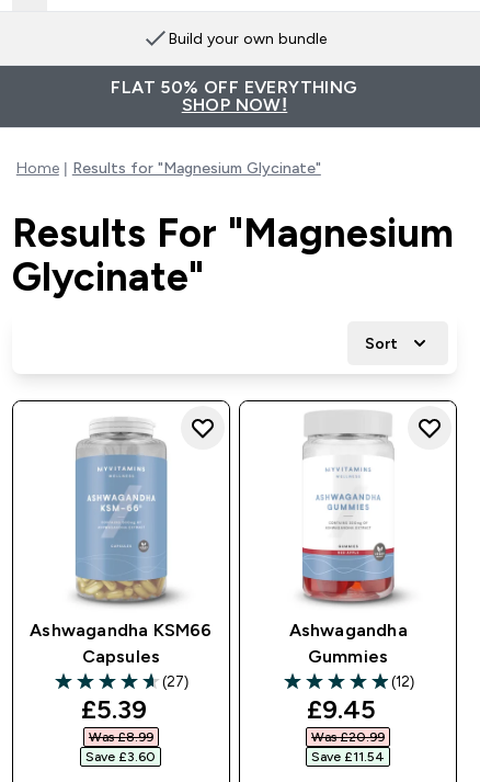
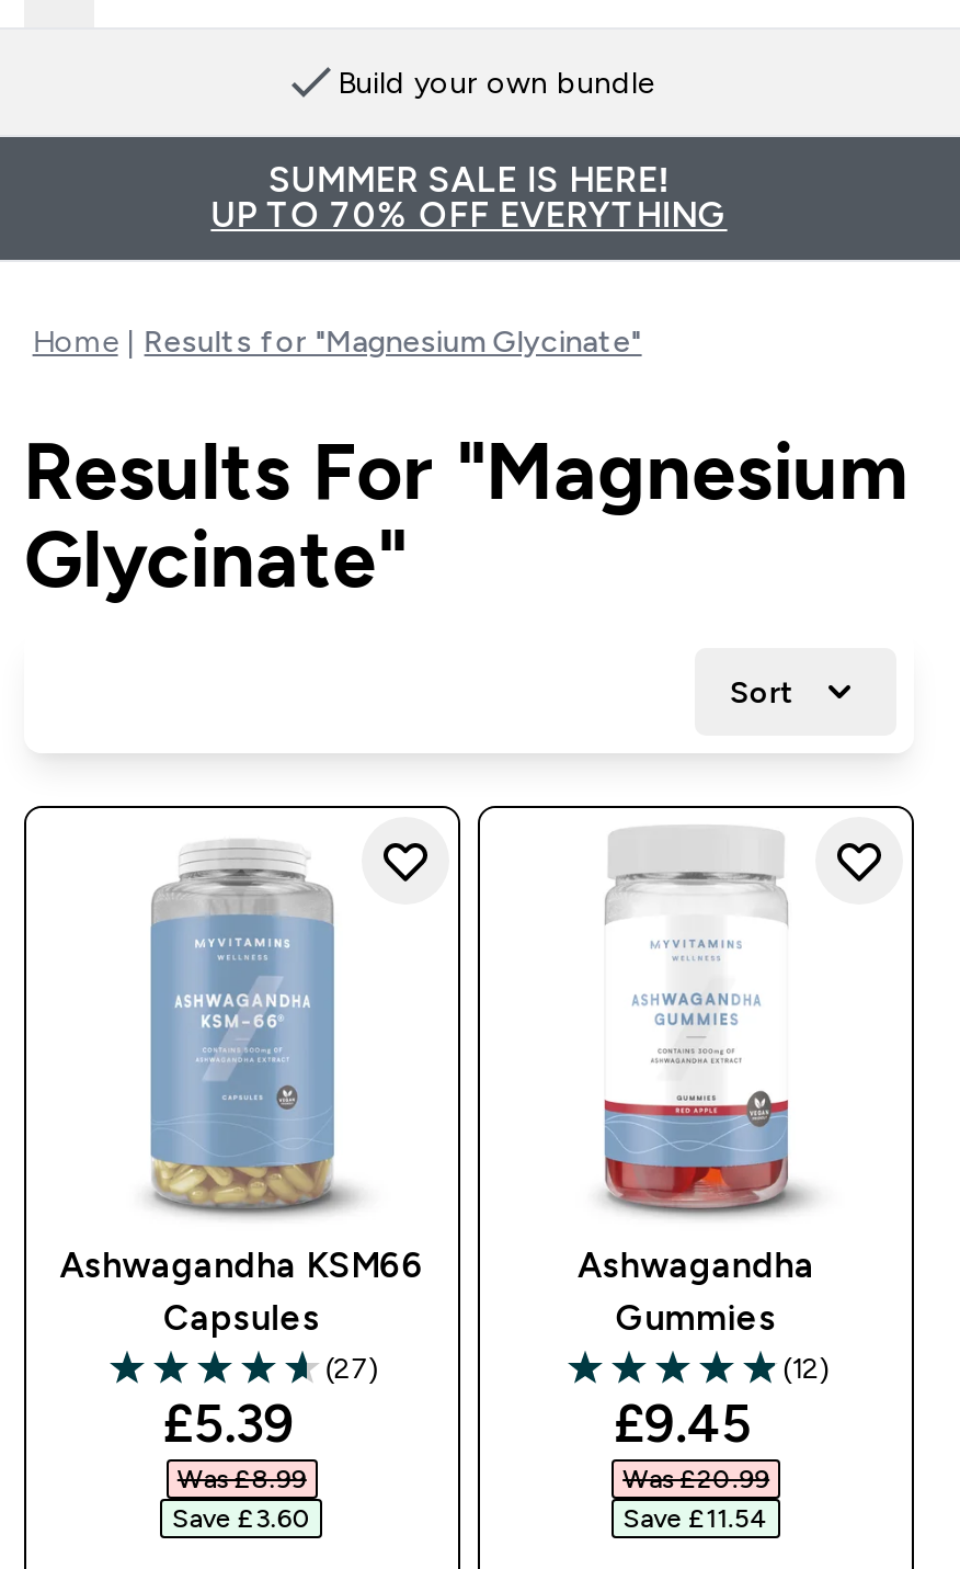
- FLAT 50% OFF EVERYTHING
- SHOP NOW!
+ SUMMER SALE IS HERE!
+ UP TO 70% OFF EVERYTHING
